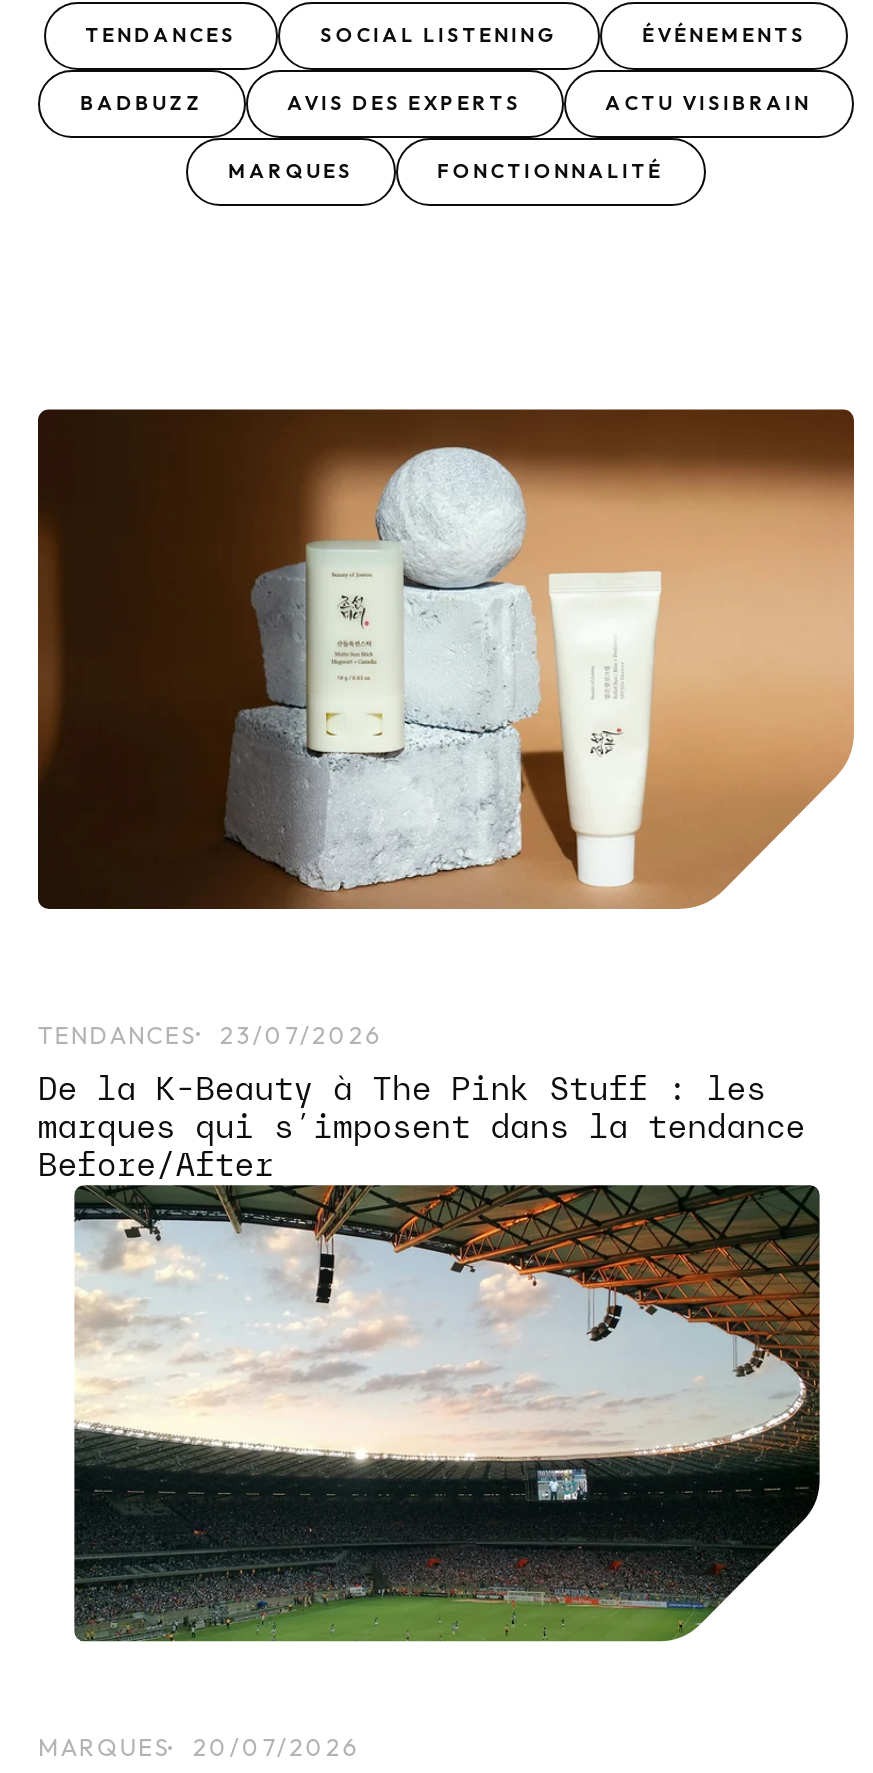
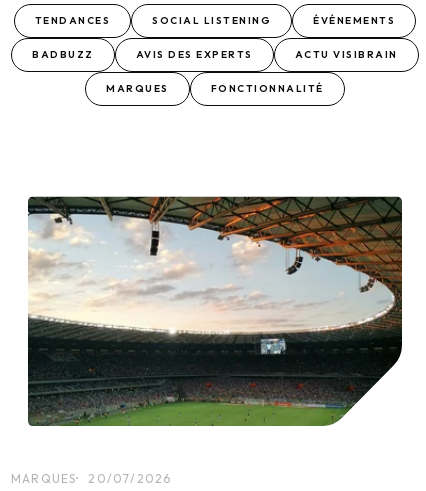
- [image]

- TENDANCES
- 23/07/2026
- De la K-Beauty à The Pink Stuff : les
- marques qui s’imposent dans la tendance
- Before/After
